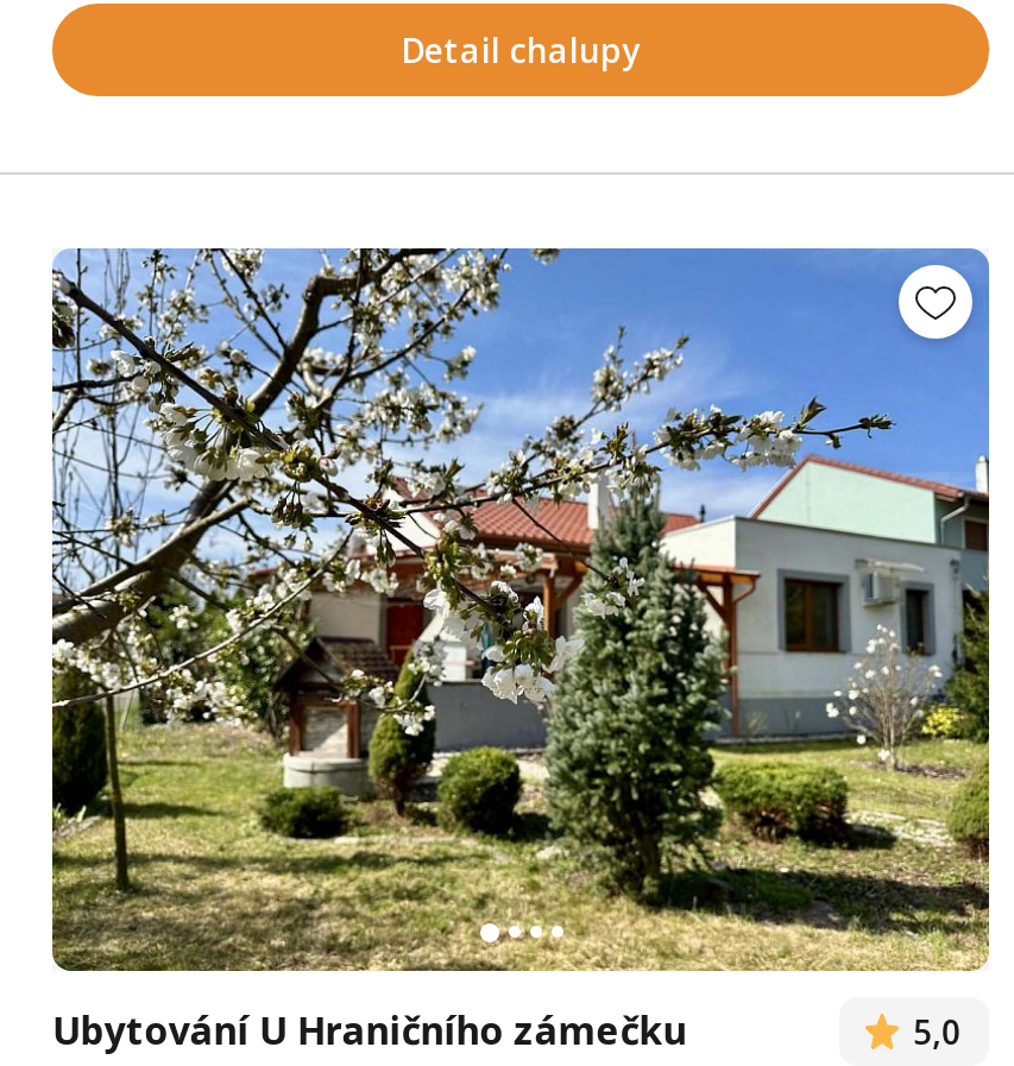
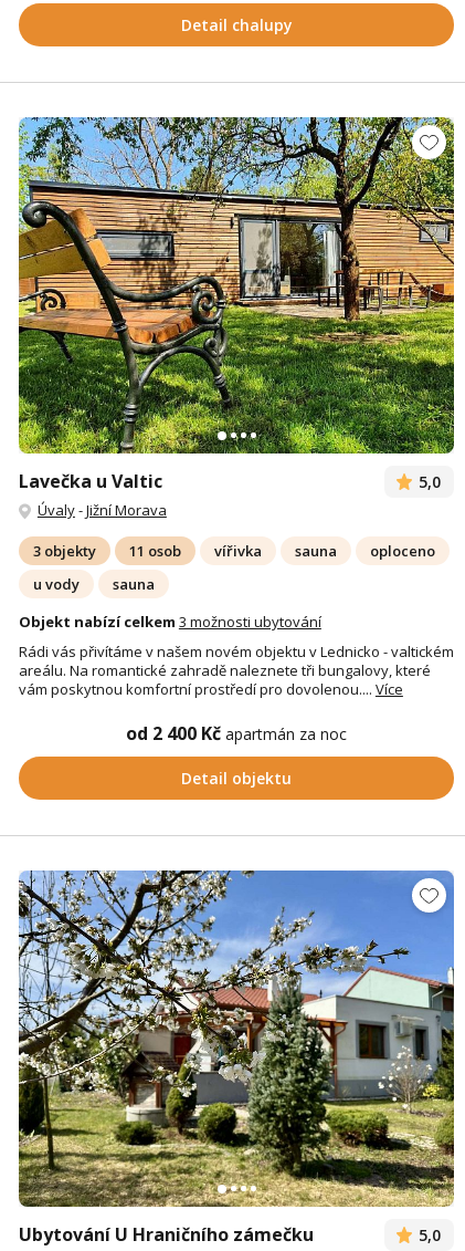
+ [image]
+ Lavečka u Valtic
+ 5,0
+ Úvaly - Jižní Morava
+ 3 objekty
+ 11 osob
+ vířivka
+ sauna
+ oploceno
+ u vody
+ sauna
+ Objekt nabízí celkem 3 možnosti ubytování
+ Rádi vás přivítáme v našem novém objektu v Lednicko - valtickém
+ areálu. Na romantické zahradě naleznete tři bungalovy, které
+ vám poskytnou komfortní prostředí pro dovolenou.... Více
+ od 2 400 Kč apartmán za noc
+ Detail objektu
